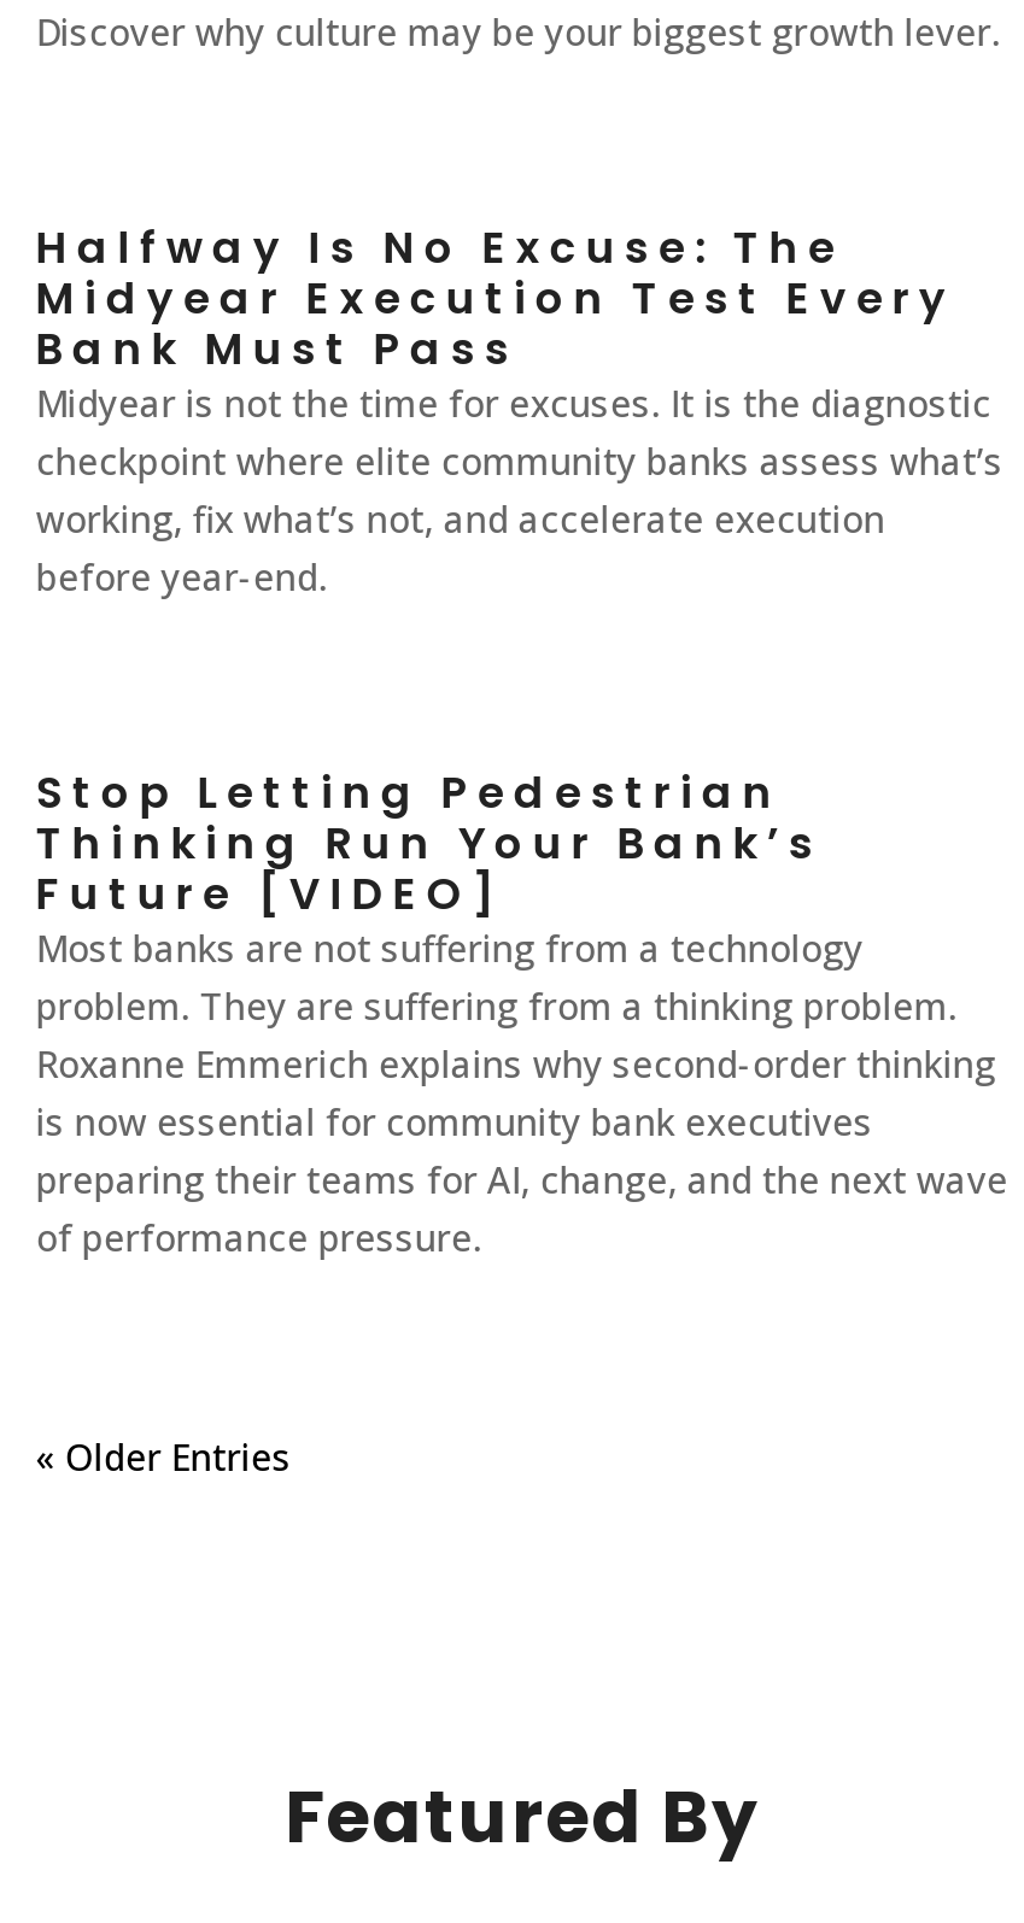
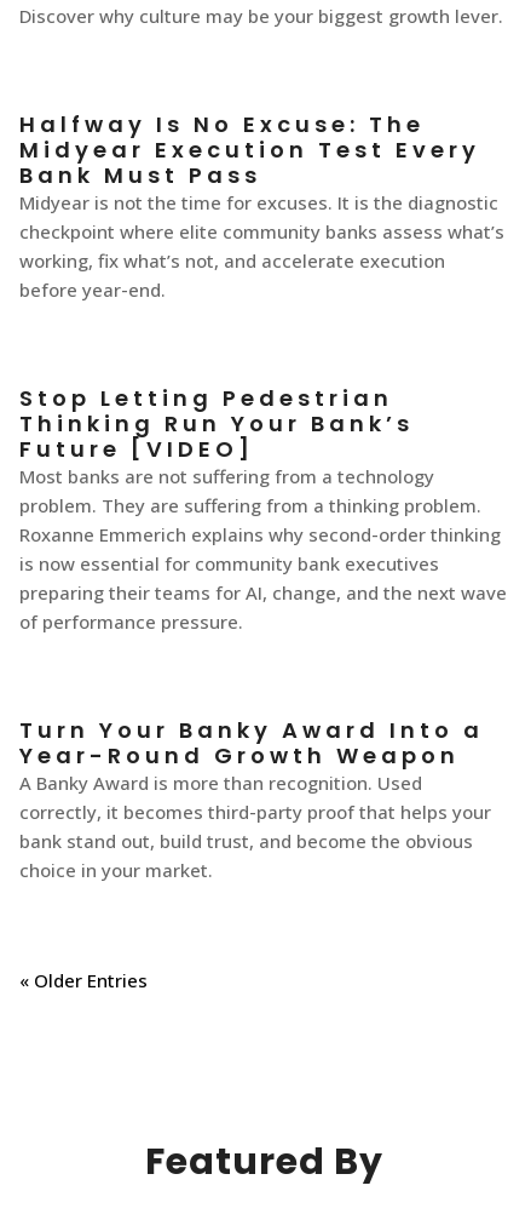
+ Turn Your Banky Award Into a
+ Year-Round Growth Weapon
+ A Banky Award is more than recognition. Used
+ correctly, it becomes third-party proof that helps your
+ bank stand out, build trust, and become the obvious
+ choice in your market.
